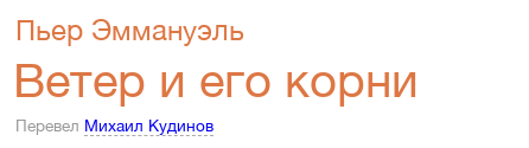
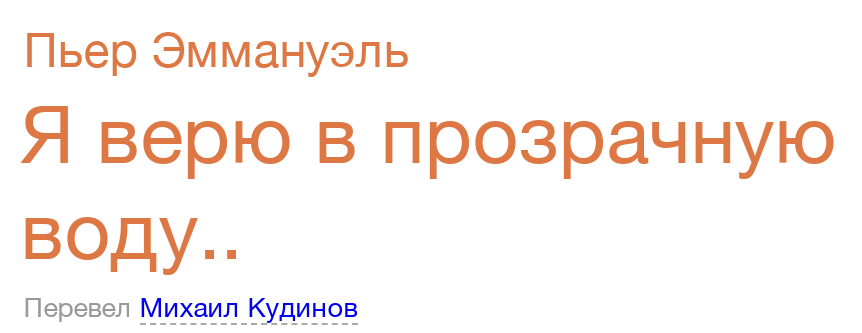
- Ветер и его корни
+ Я верю в прозрачную
+ воду..
